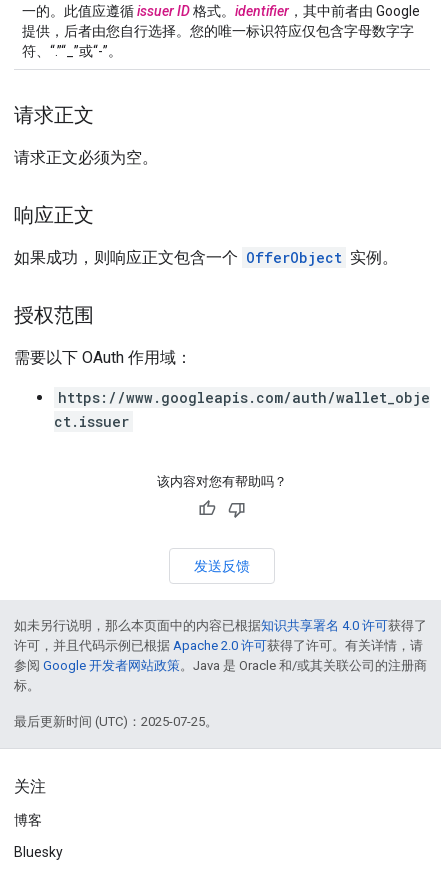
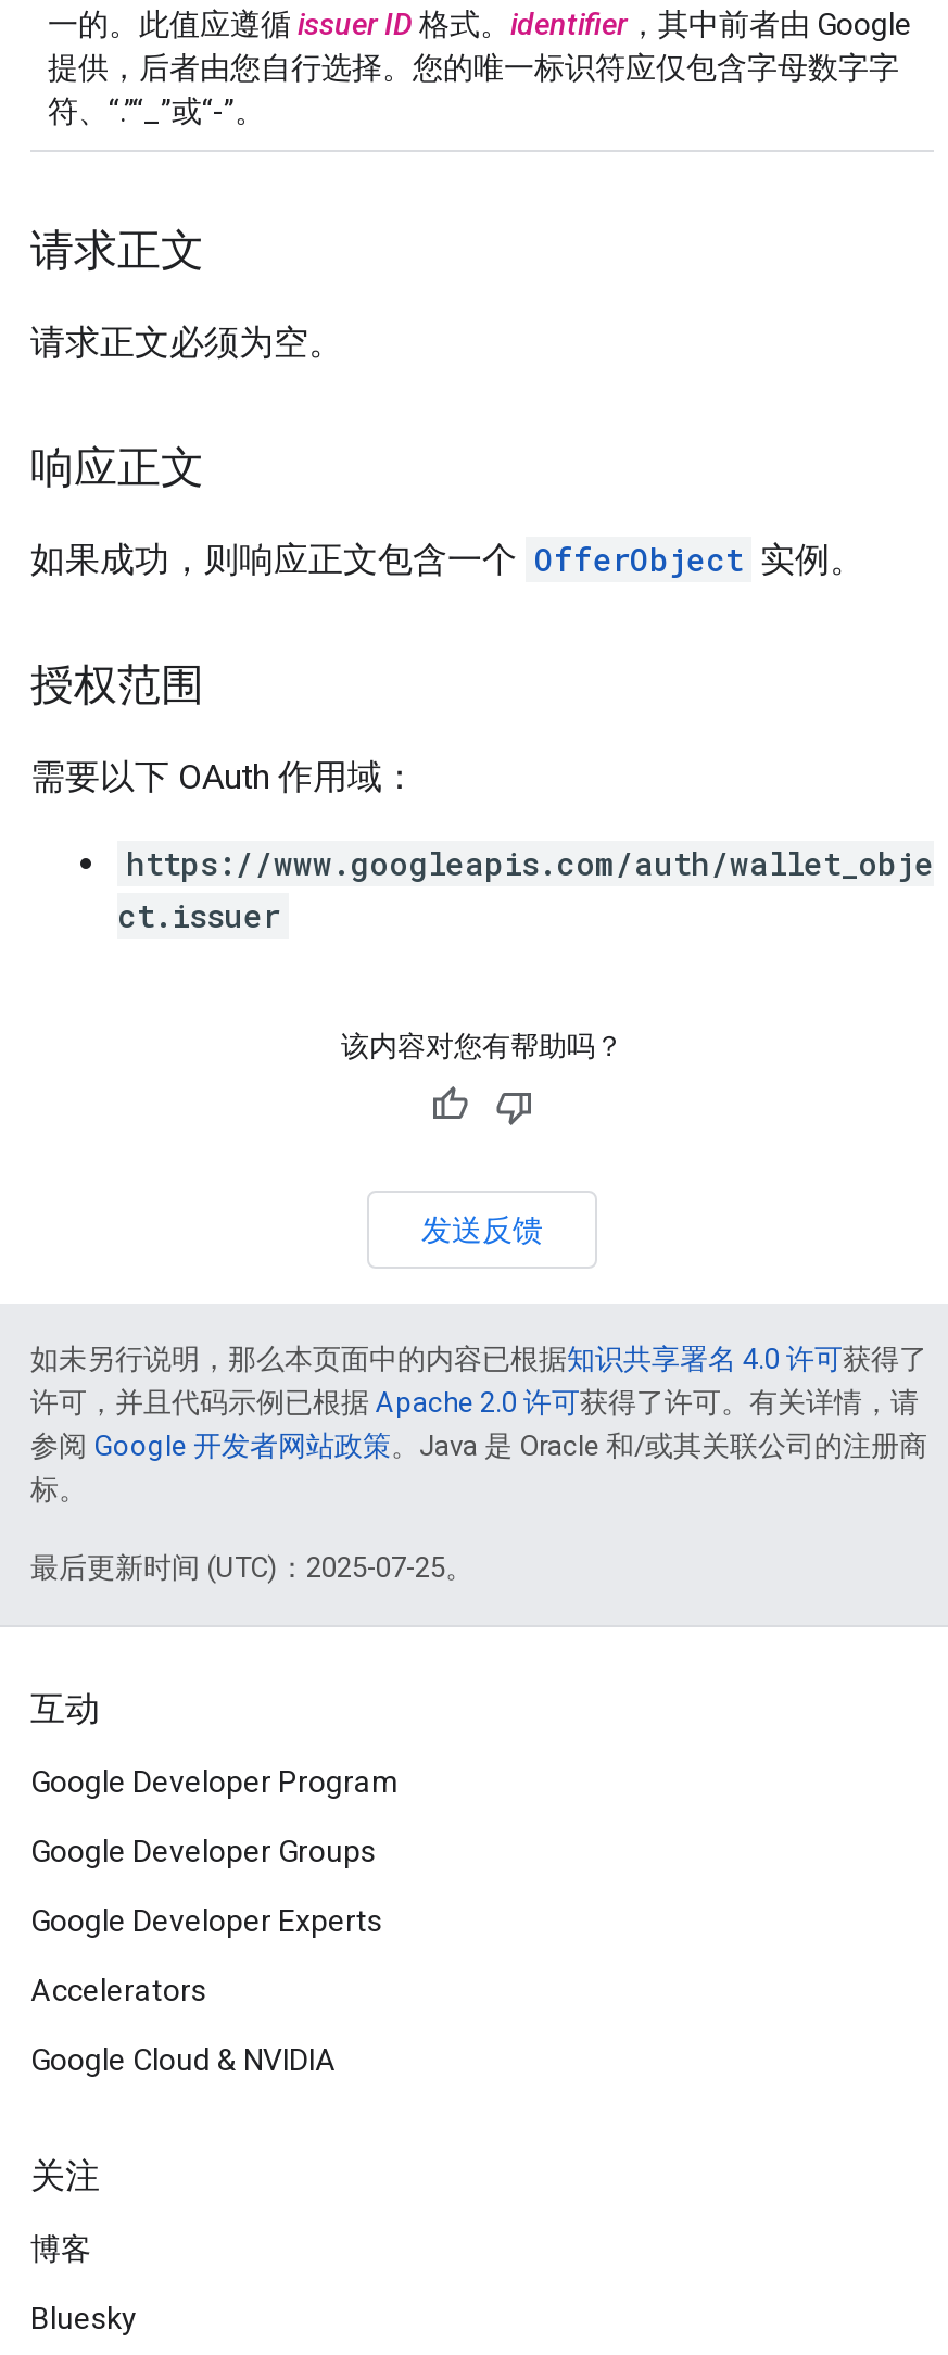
+ 互动
+ Google Developer Program
+ Google Developer Groups
+ Google Developer Experts
+ Accelerators
+ Google Cloud & NVIDIA
